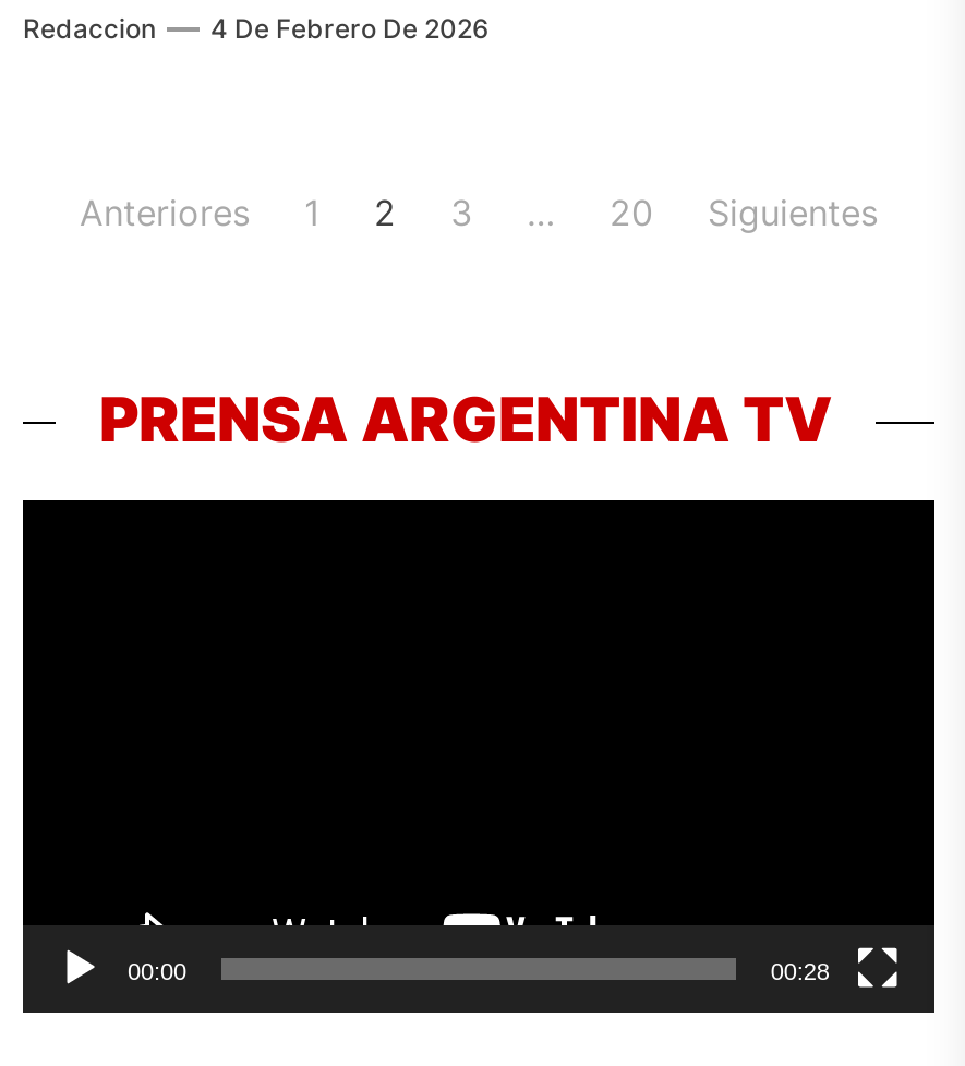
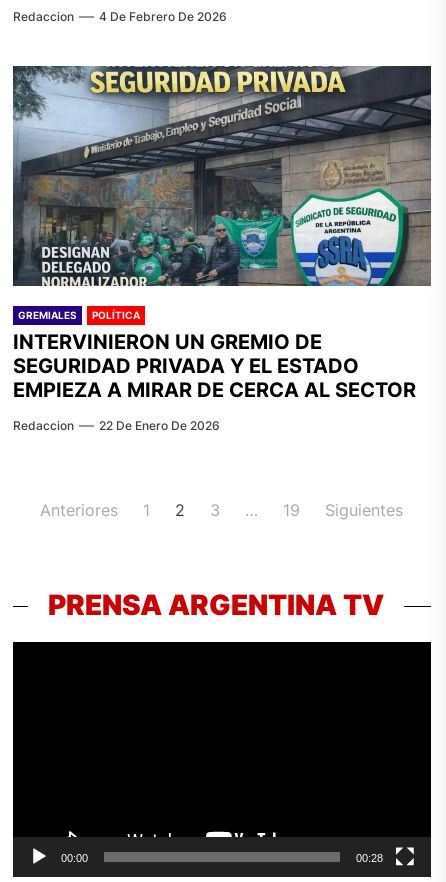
+ [image]
+ GREMIALES
+ POLÍTICA
+ INTERVINIERON UN GREMIO DE
+ SEGURIDAD PRIVADA Y EL ESTADO
+ EMPIEZA A MIRAR DE CERCA AL SECTOR
+ Redaccion
+ 22 De Enero De 2026

- 20
+ 19
